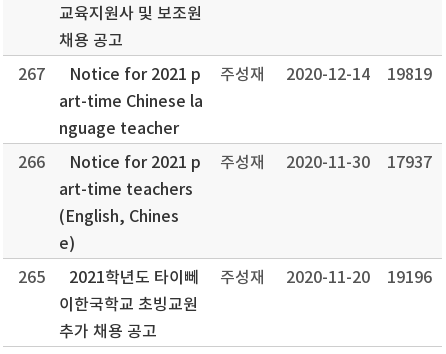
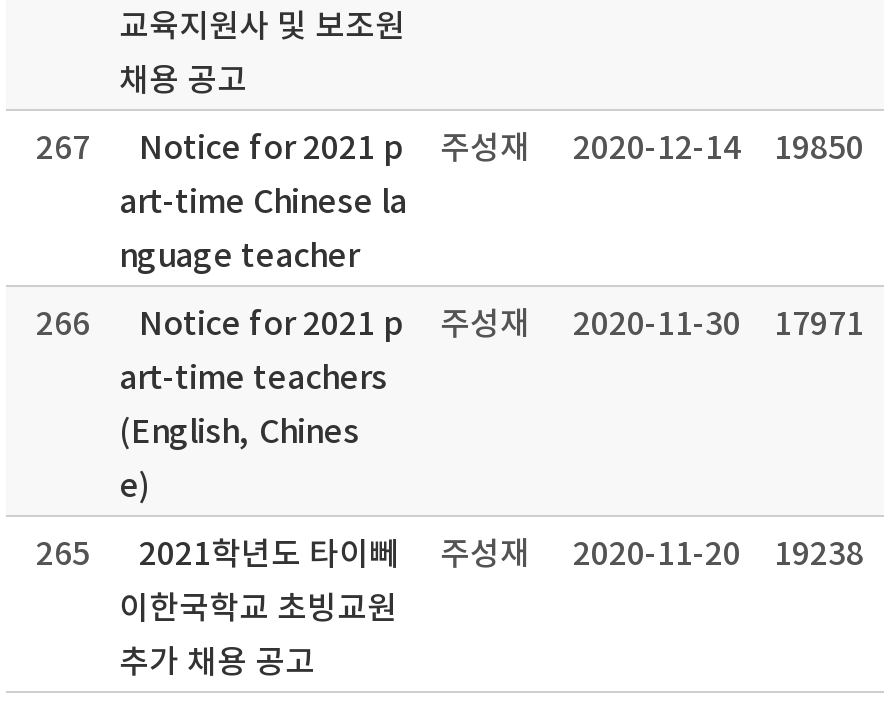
- 267 Notice for 2021 p 주성재 2020-12-14 19819
+ 267 Notice for 2021 p 주성재 2020-12-14 19850

- 266 Notice for 2021 p 주성재 2020-11-30 17937
+ 266 Notice for 2021 p 주성재 2020-11-30 17971

- 265 2021학년도 타이뻬 주성재 2020-11-20 19196
+ 265 2021학년도 타이뻬 주성재 2020-11-20 19238
